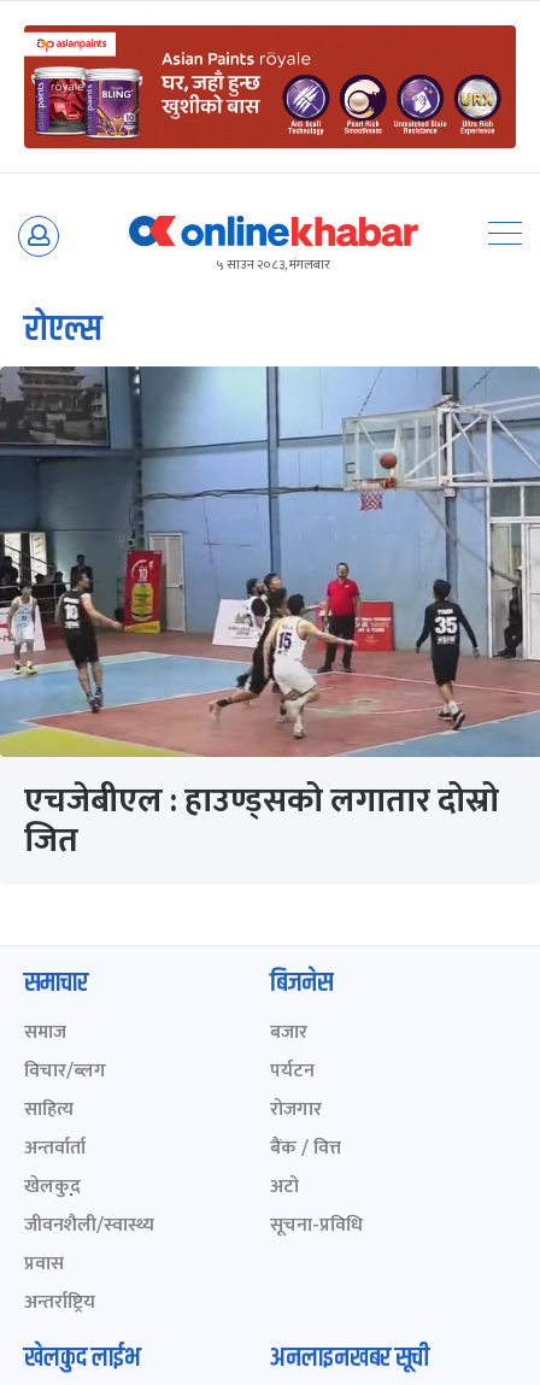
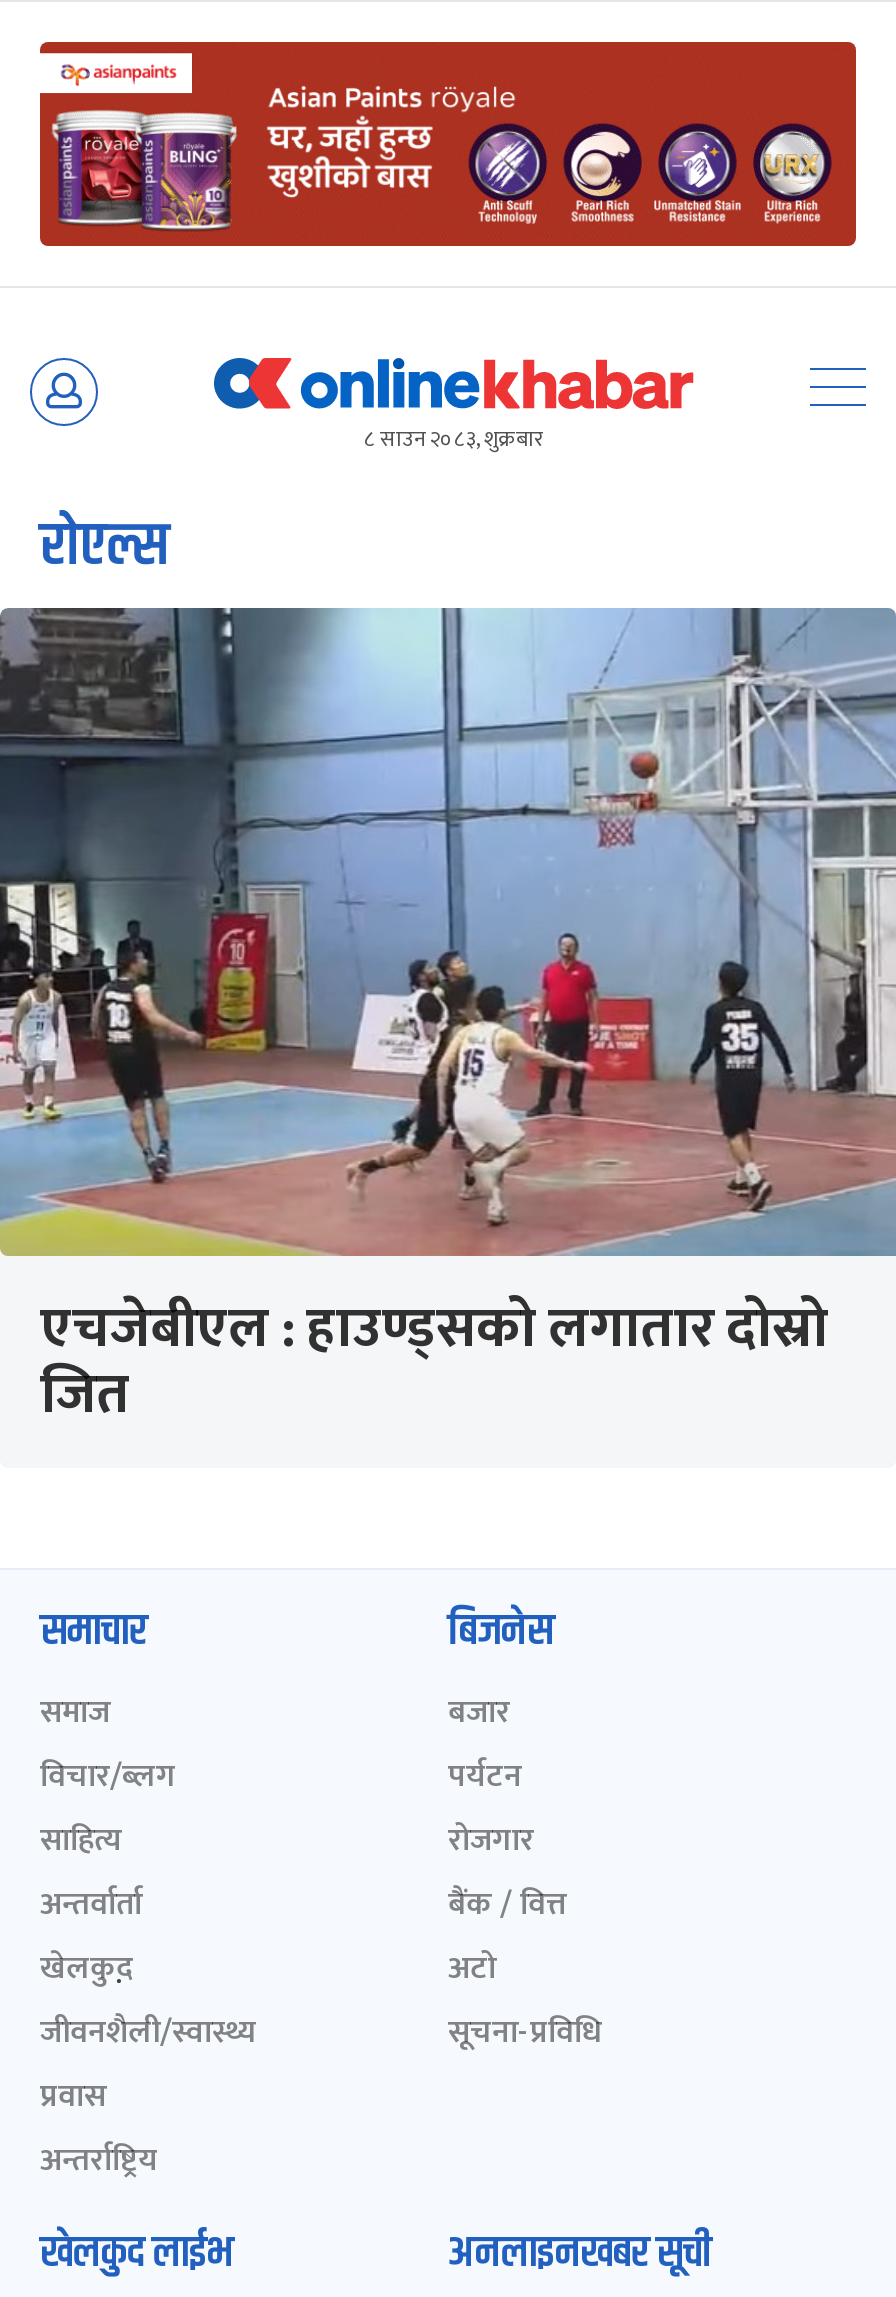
- ५ साउन २०८३, मंगलबार
+ ८ साउन २०८३, शुक्रबार
